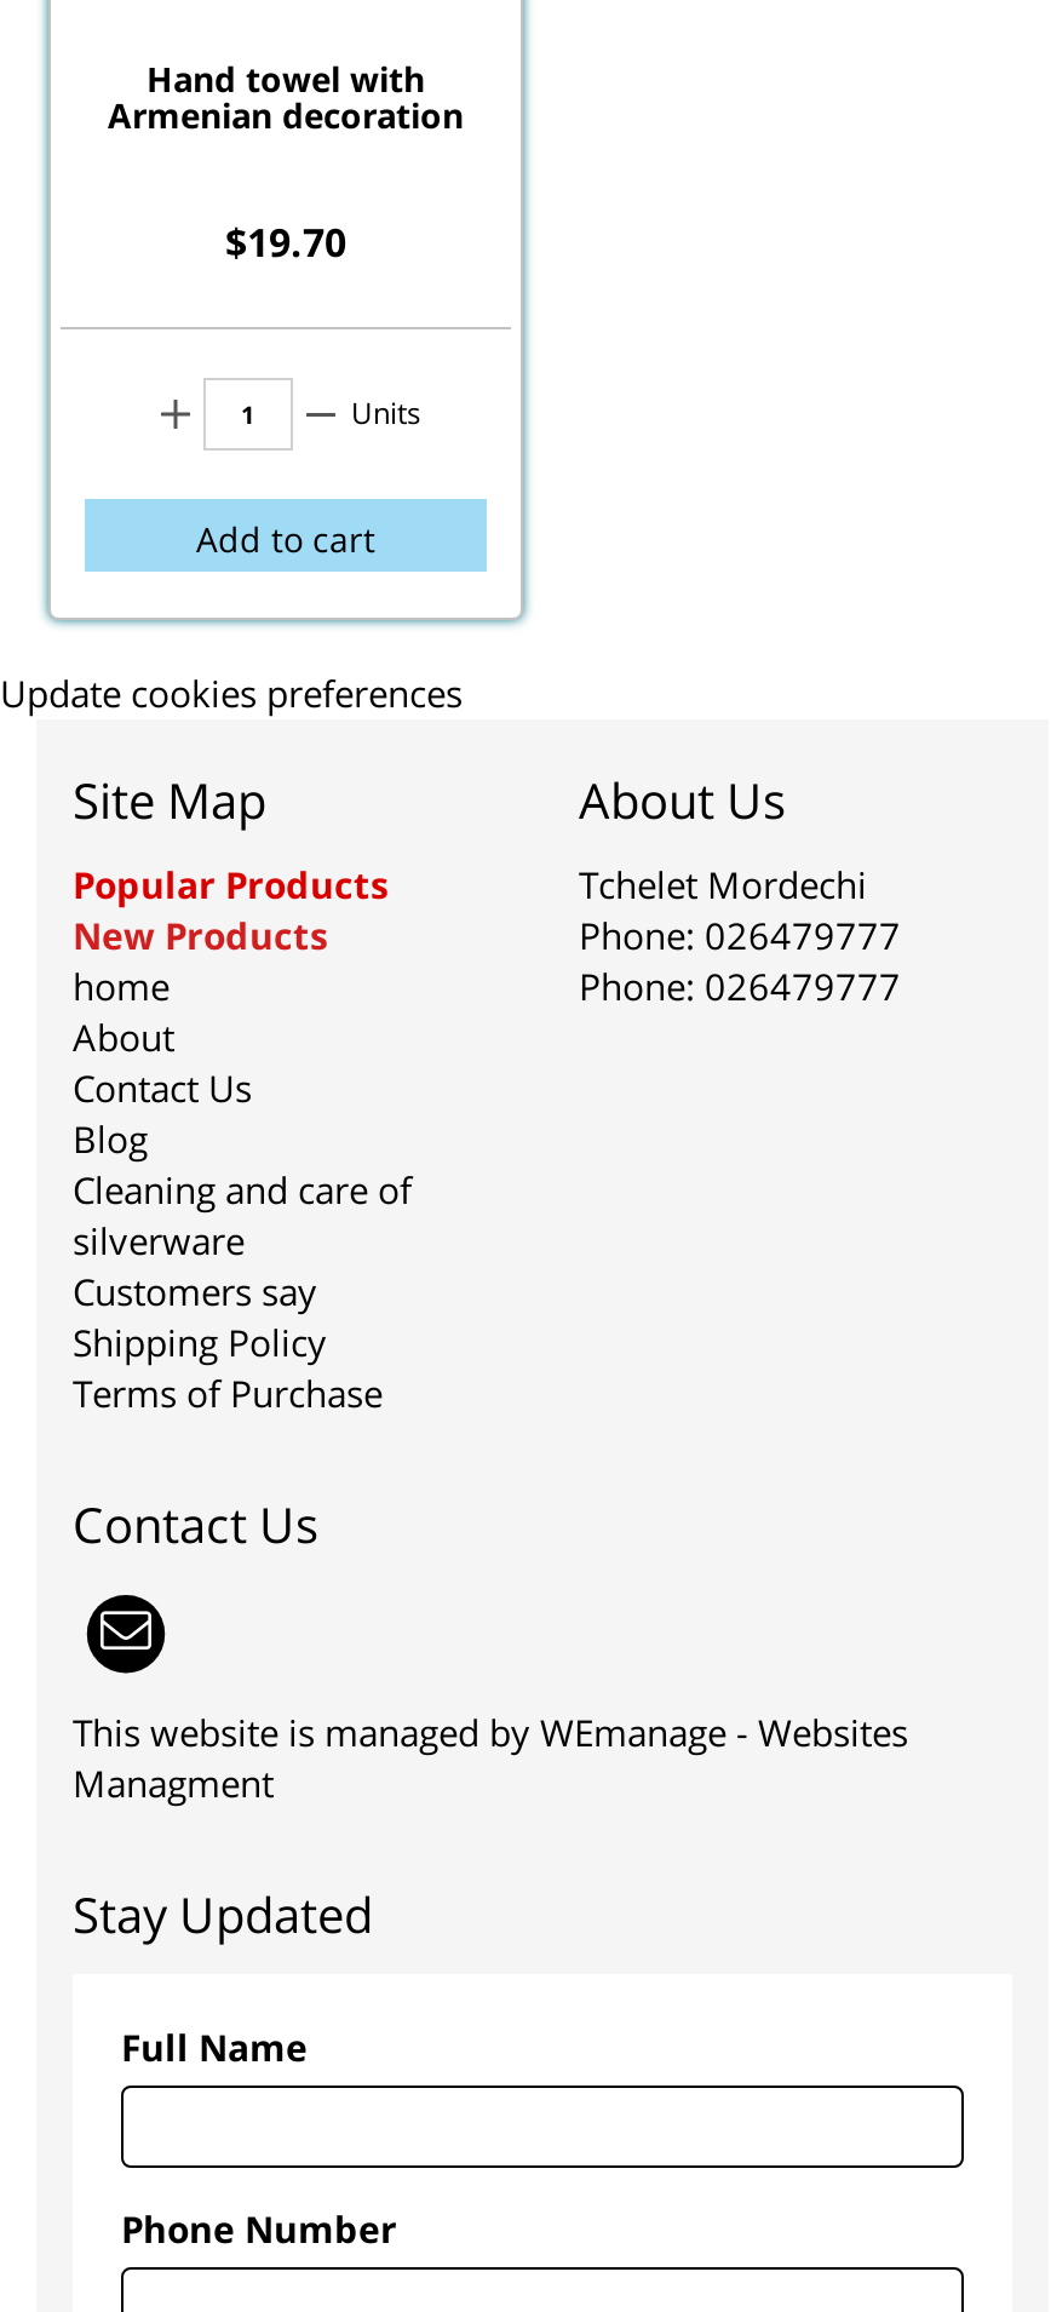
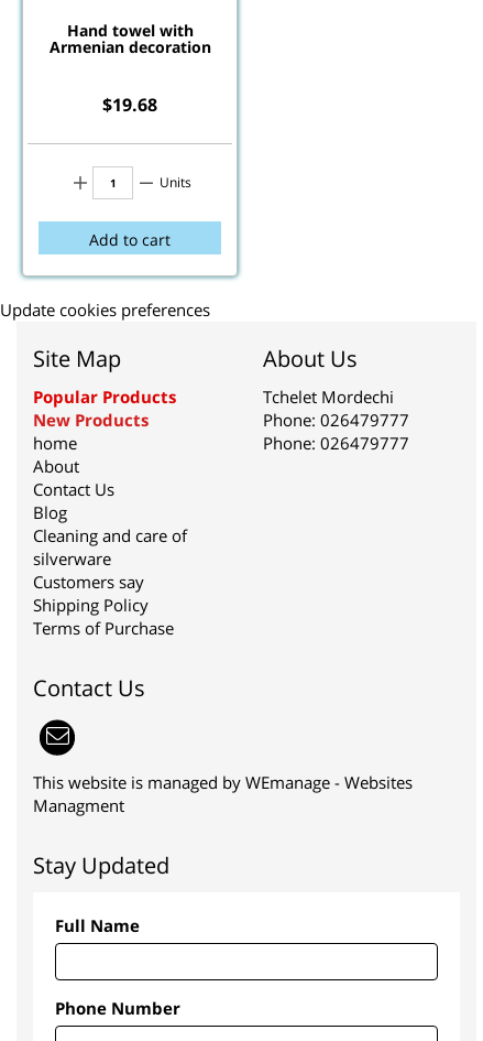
- $19.70
+ $19.68
